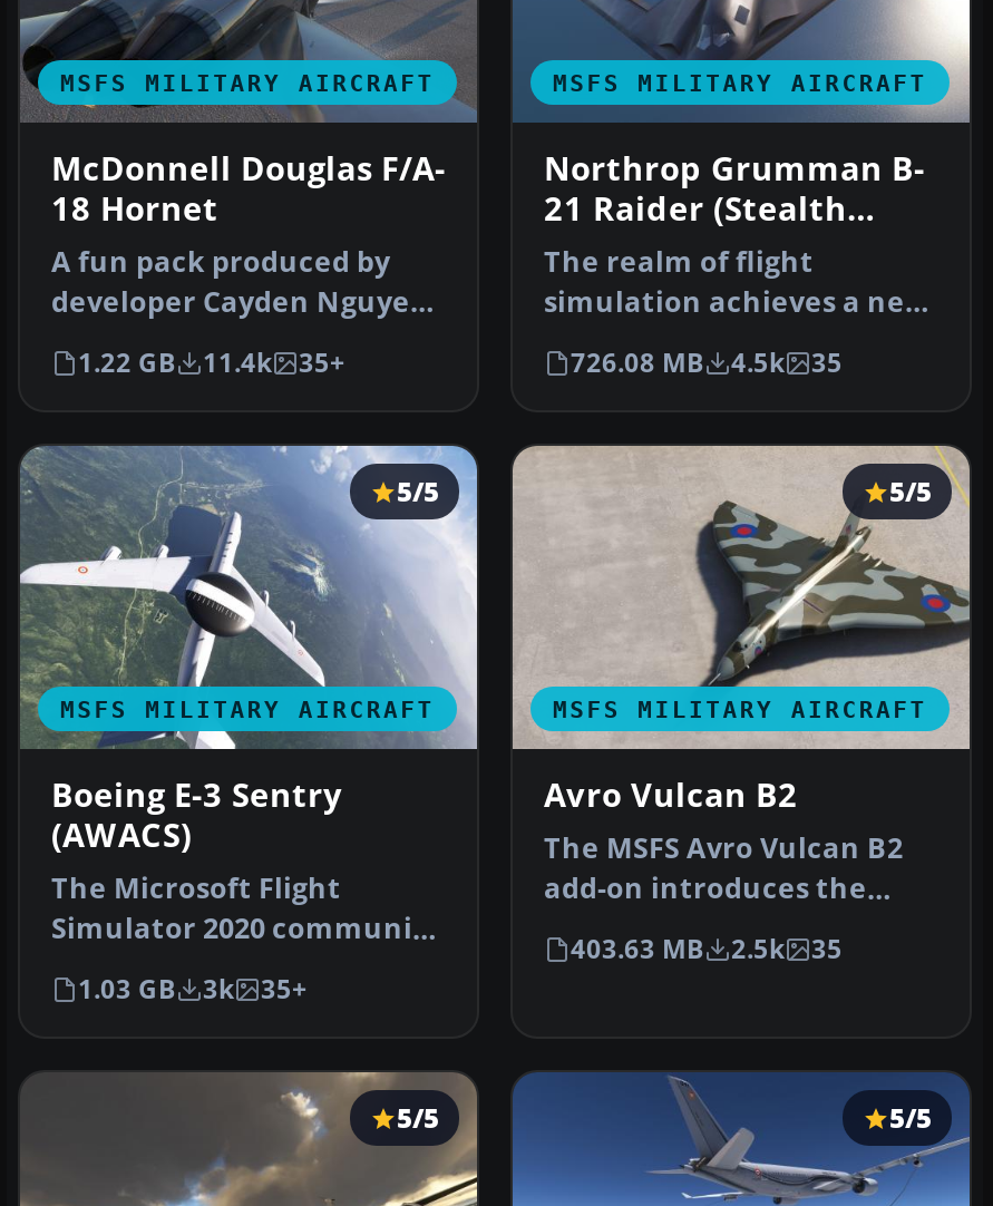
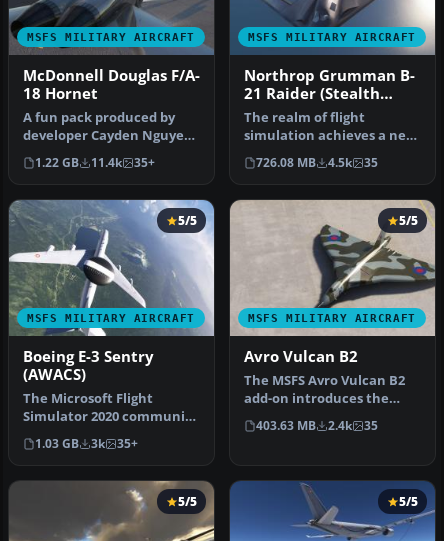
- 403.63 MB 2.5k 35
+ 403.63 MB 2.4k 35
